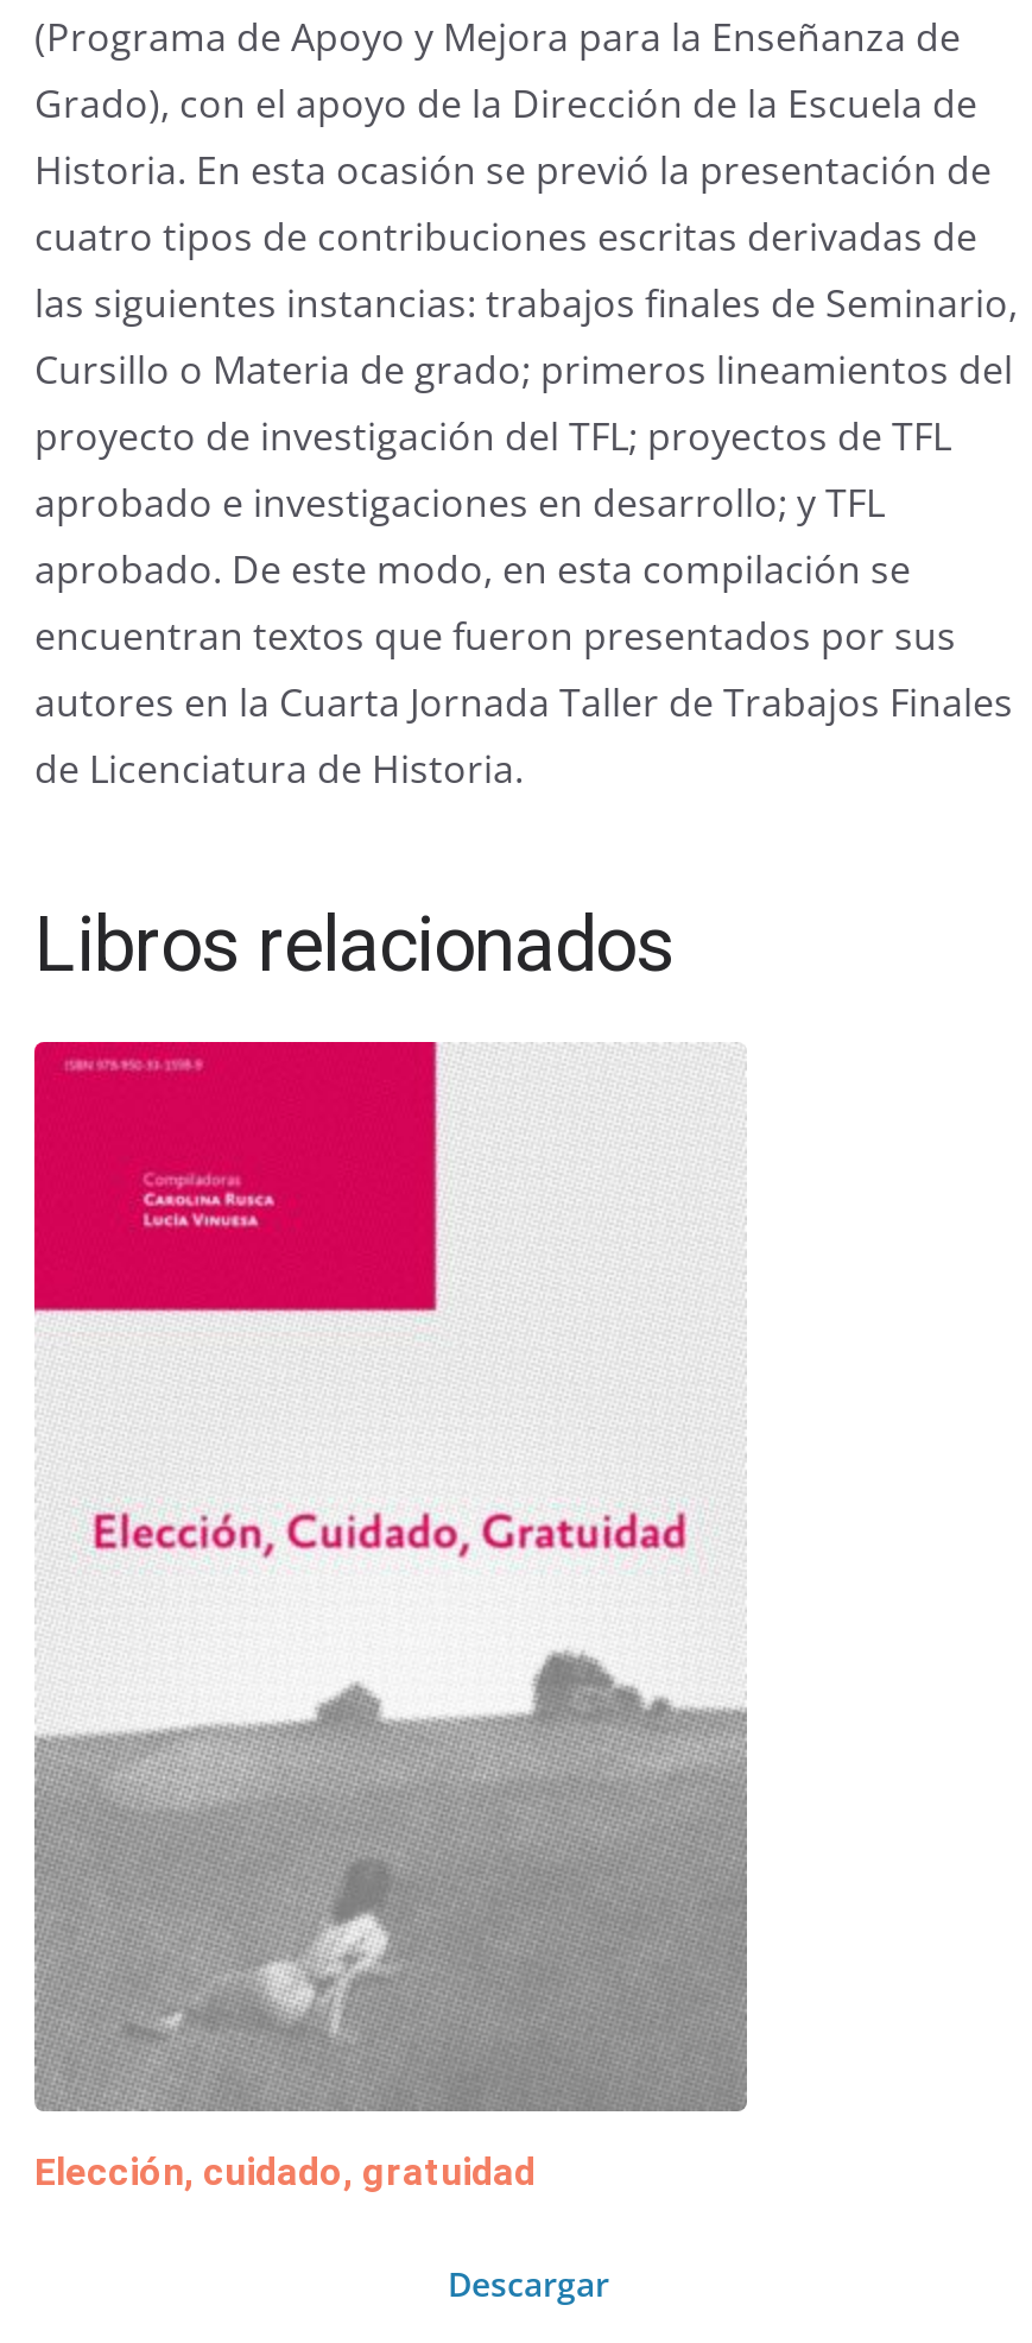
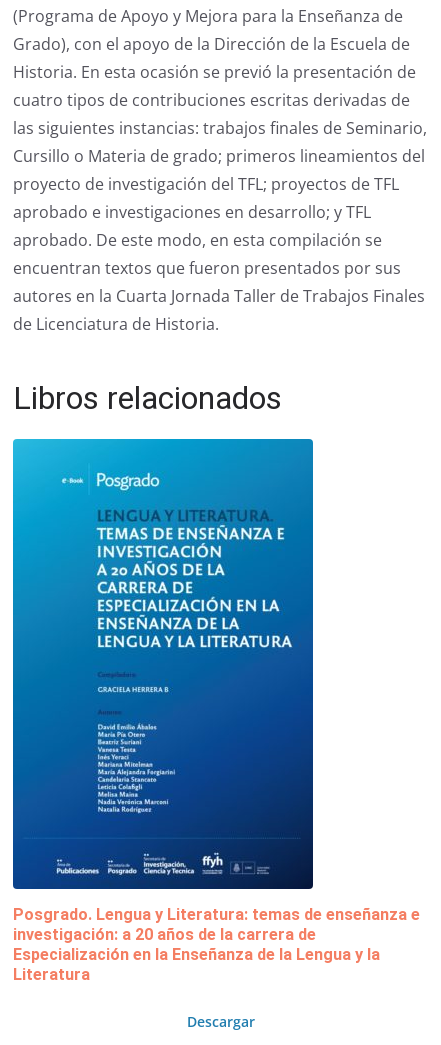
- [image]
+ [image]

- Elección, cuidado, gratuidad
+ Posgrado. Lengua y Literatura: temas de enseñanza e
+ investigación: a 20 años de la carrera de
+ Especialización en la Enseñanza de la Lengua y la
+ Literatura
